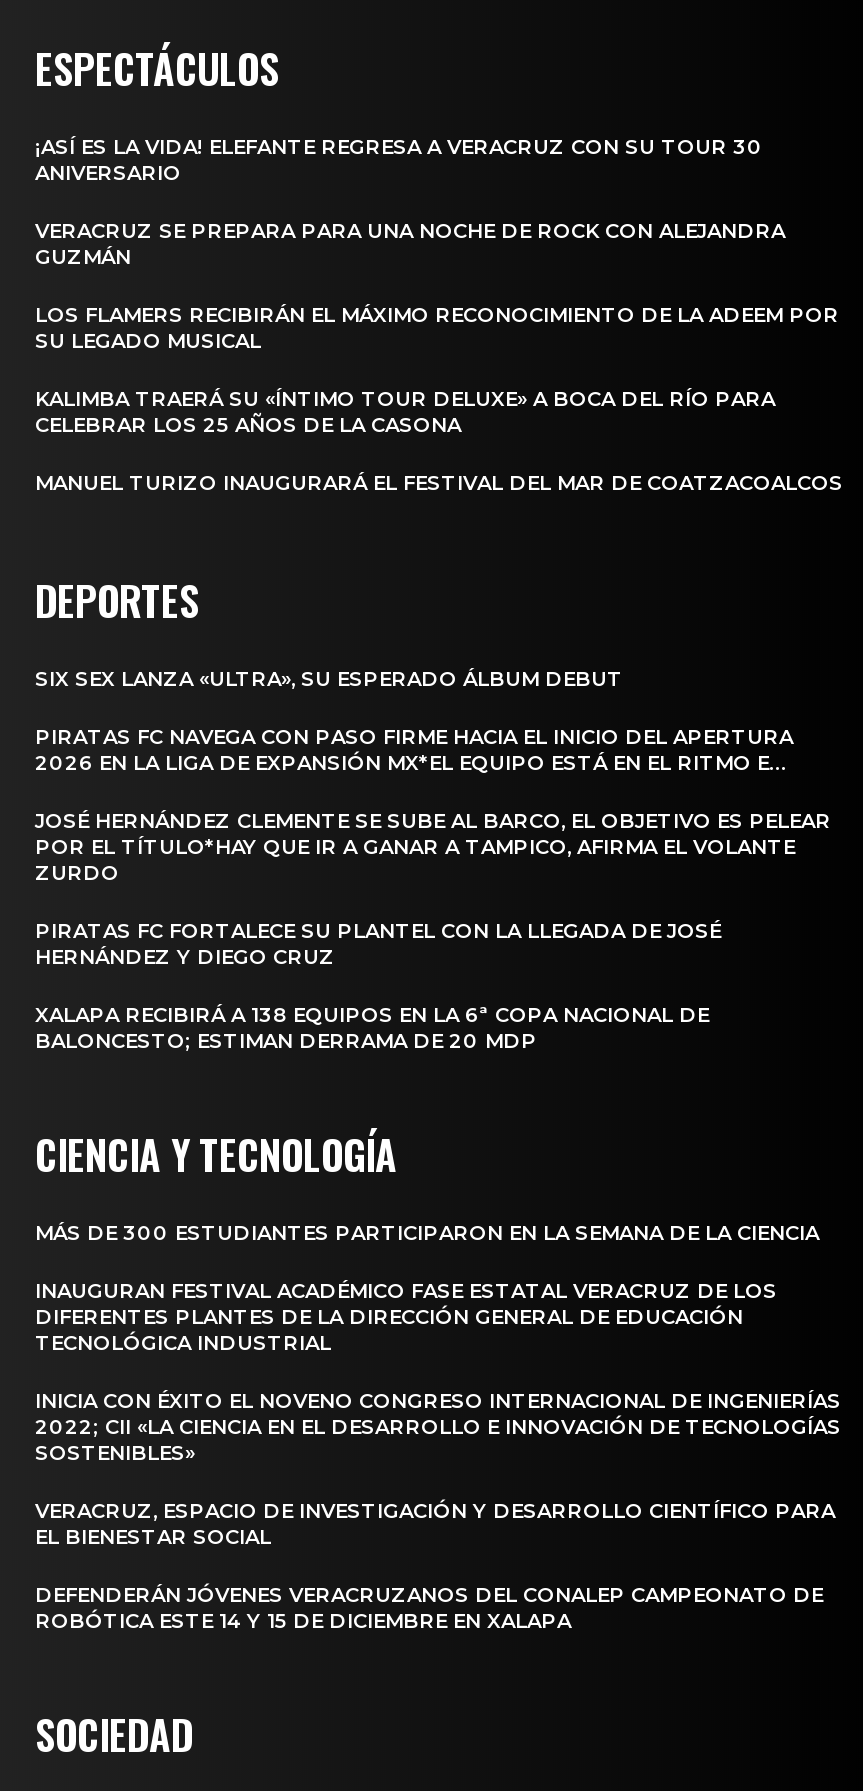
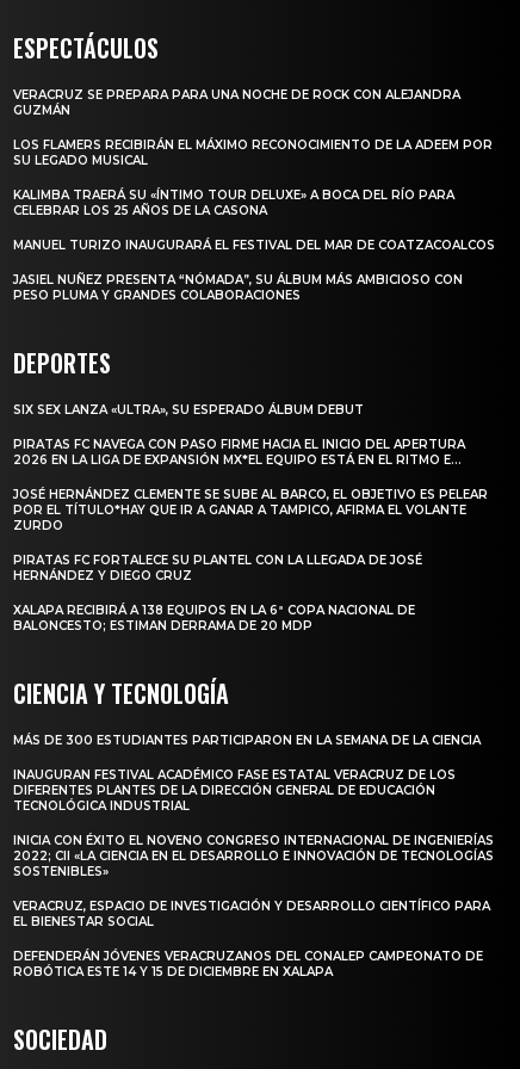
- ¡ASÍ ES LA VIDA! ELEFANTE REGRESA A VERACRUZ CON SU TOUR 30
- ANIVERSARIO

moved up: VERACRUZ SE PREPARA PARA UNA NOCHE DE ROCK CON ALEJANDRA | GUZMÁN | LOS FLAMERS RECIBIRÁN EL MÁXIMO RECONOCIMIENTO DE LA ADEEM POR | SU LEGADO MUSICAL | KALIMBA TRAERÁ SU «ÍNTIMO TOUR DELUXE» A BOCA DEL RÍO PARA | CELEBRAR LOS 25 AÑOS DE LA CASONA | MANUEL TURIZO INAUGURARÁ EL FESTIVAL DEL MAR DE COATZACOALCOS

+ JASIEL NUÑEZ PRESENTA “NÓMADA”, SU ÁLBUM MÁS AMBICIOSO CON
+ PESO PLUMA Y GRANDES COLABORACIONES
